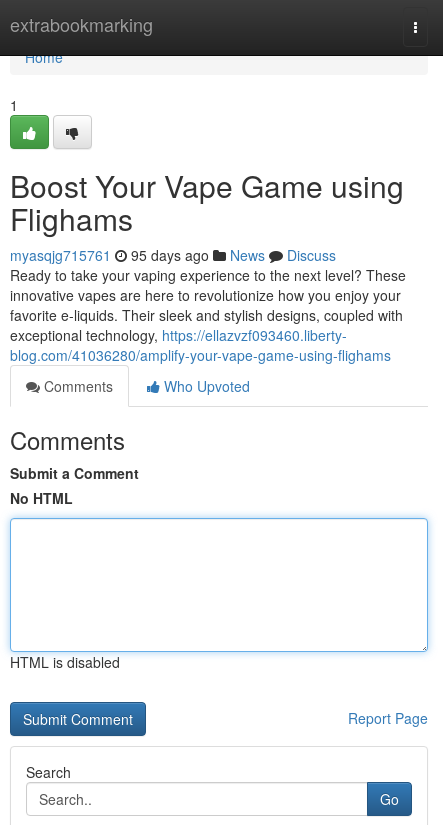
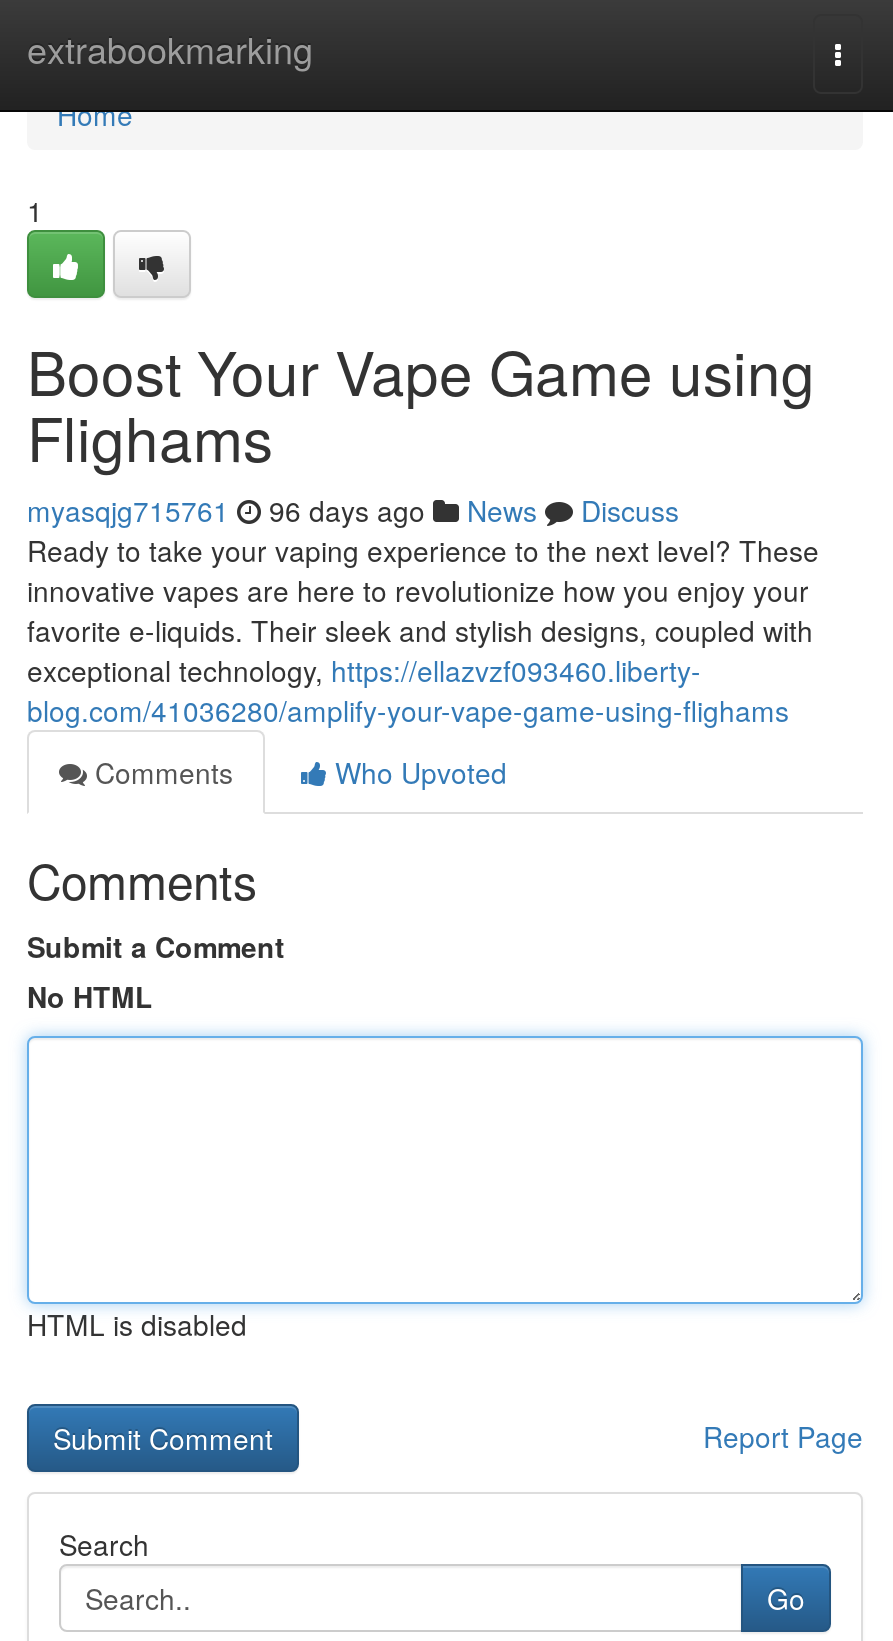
- myasqjg715761 95 days ago News Discuss
+ myasqjg715761 96 days ago News Discuss
